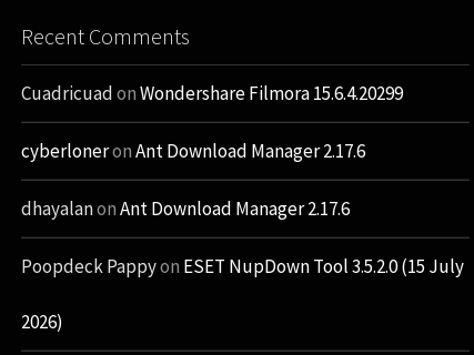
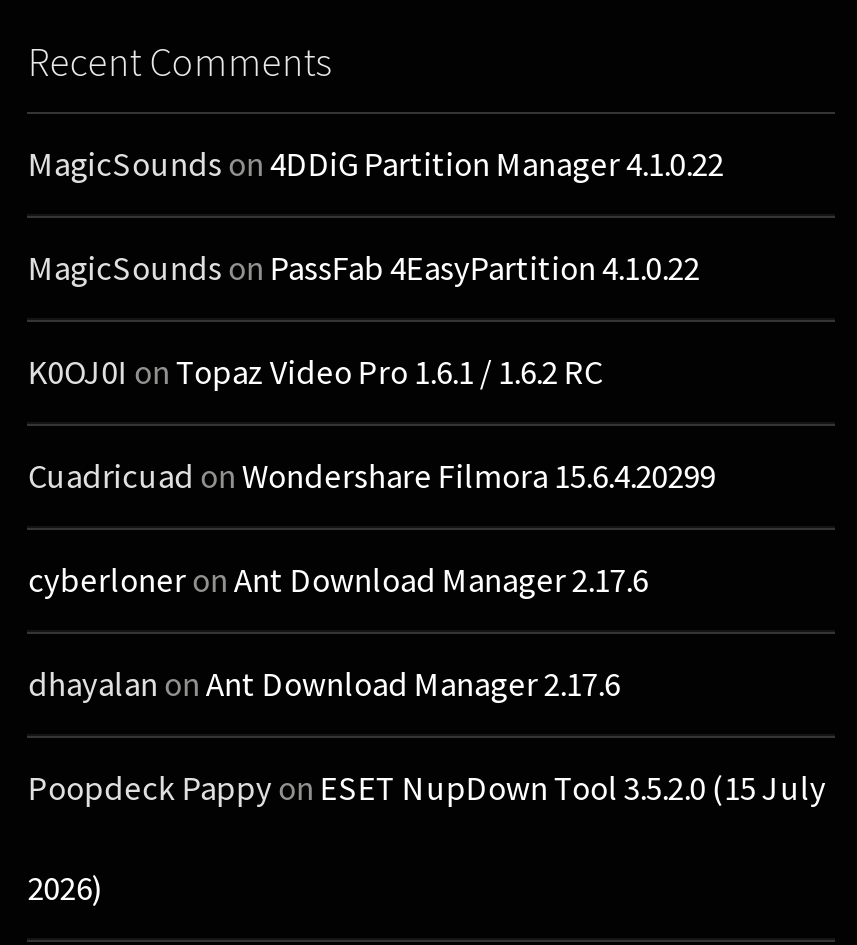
+ MagicSounds on 4DDiG Partition Manager 4.1.0.22
+ MagicSounds on PassFab 4EasyPartition 4.1.0.22
+ K0OJ0I on Topaz Video Pro 1.6.1 / 1.6.2 RC
